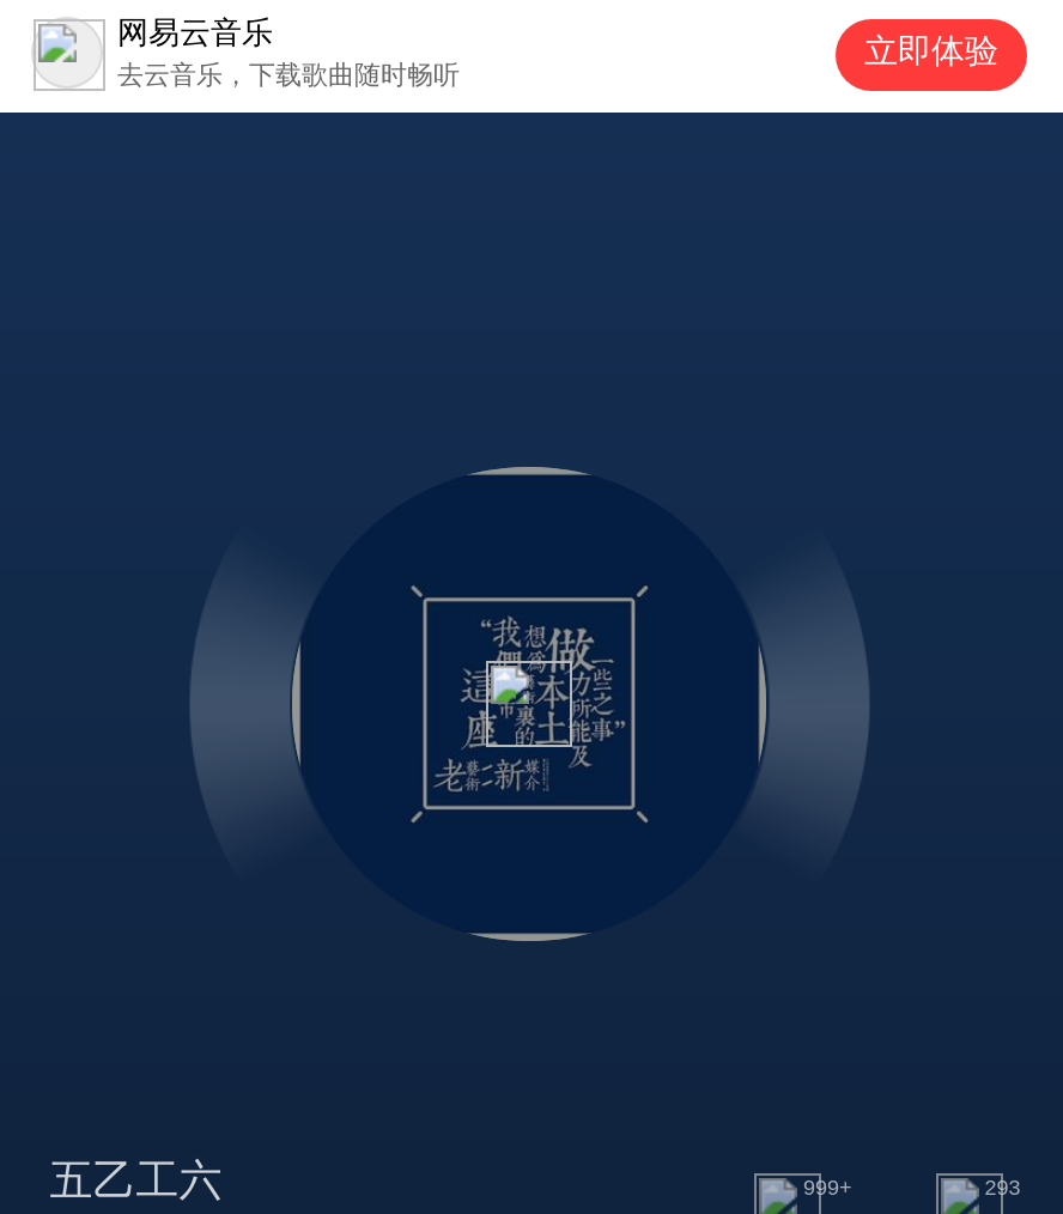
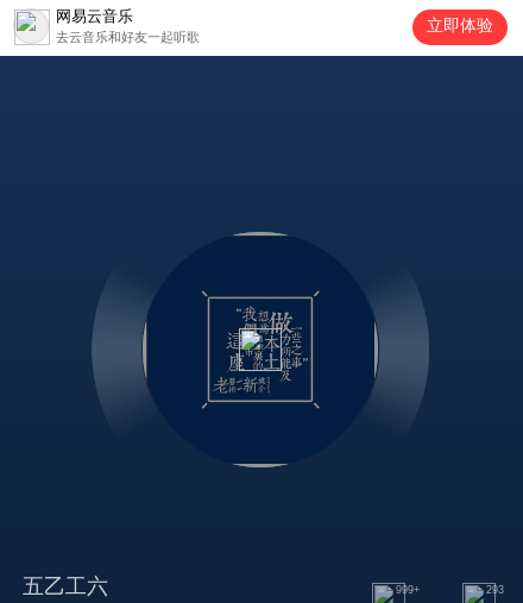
- 去云音乐，下载歌曲随时畅听
+ 去云音乐和好友一起听歌
